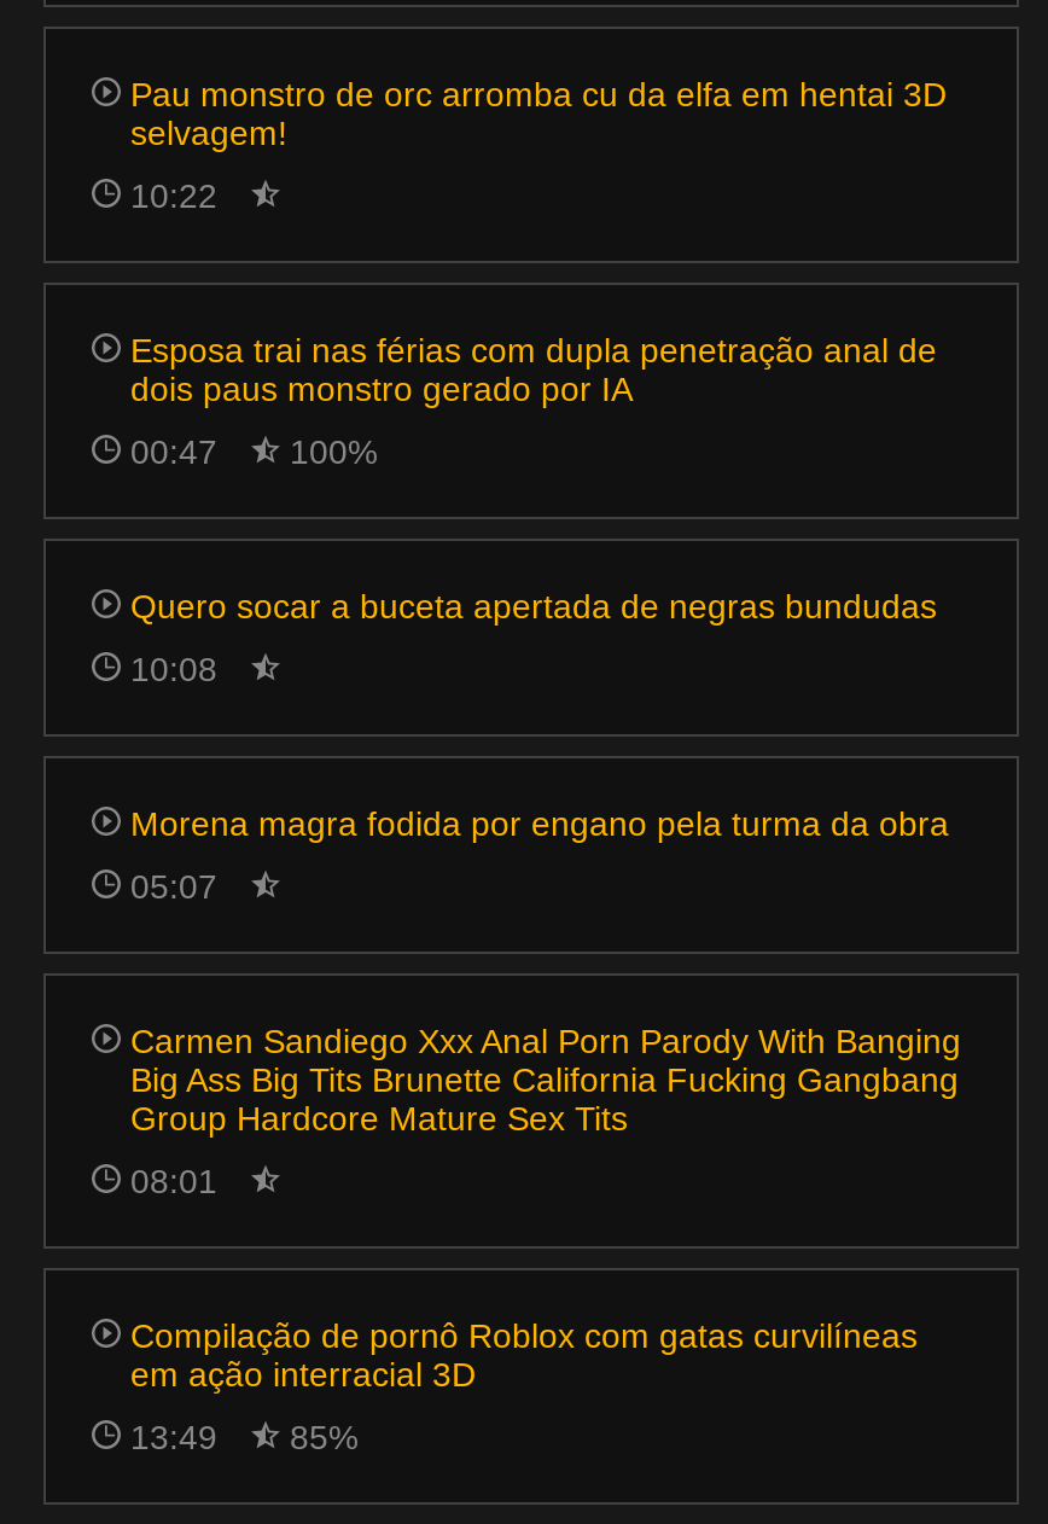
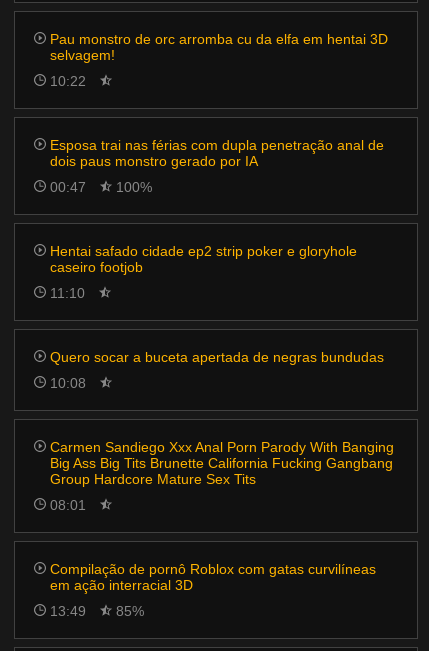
+ Hentai safado cidade ep2 strip poker e gloryhole
+ caseiro footjob
+ 11:10

moved down: Quero socar a buceta apertada de negras bundudas | 10:08

- Morena magra fodida por engano pela turma da obra
- 05:07
